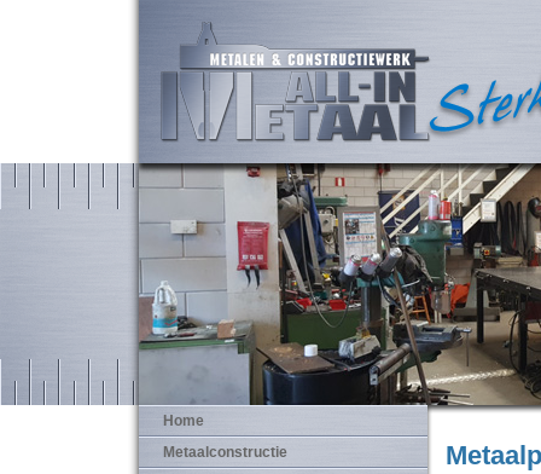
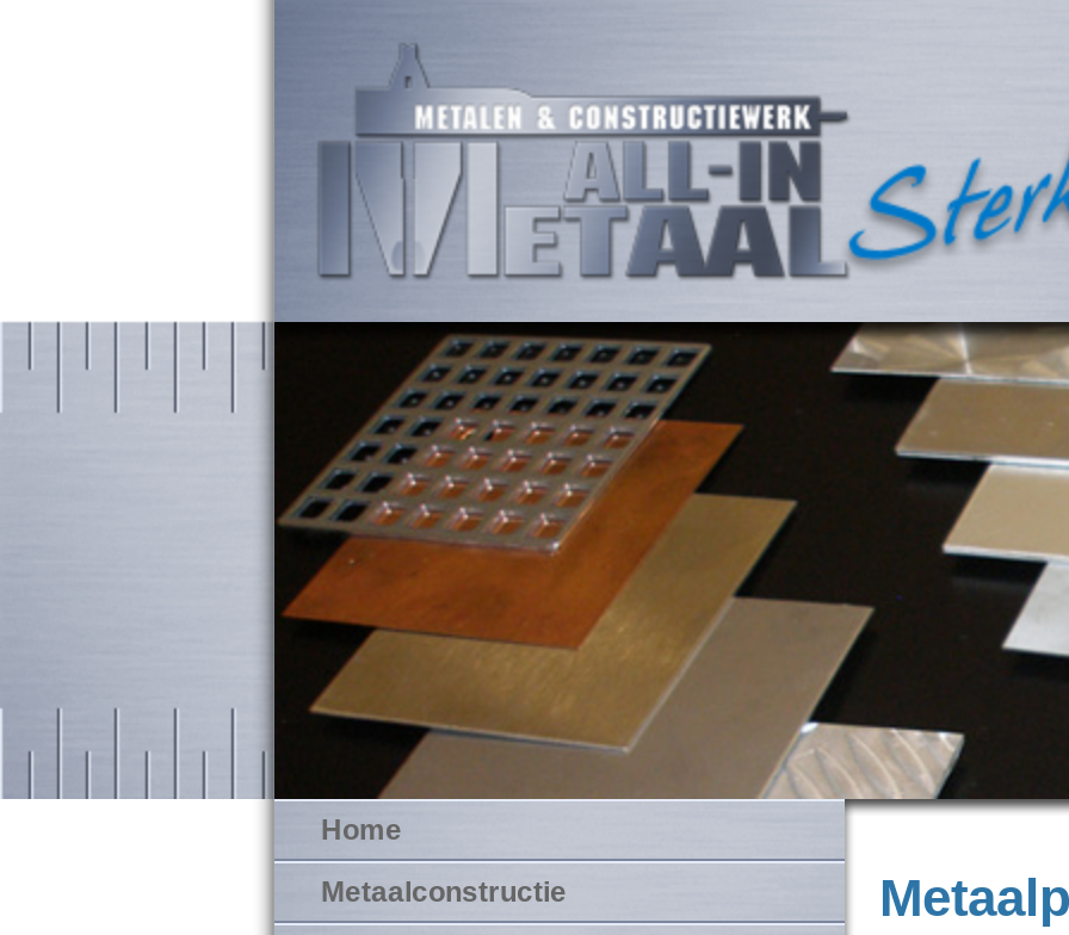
- [image]
+ [image]
